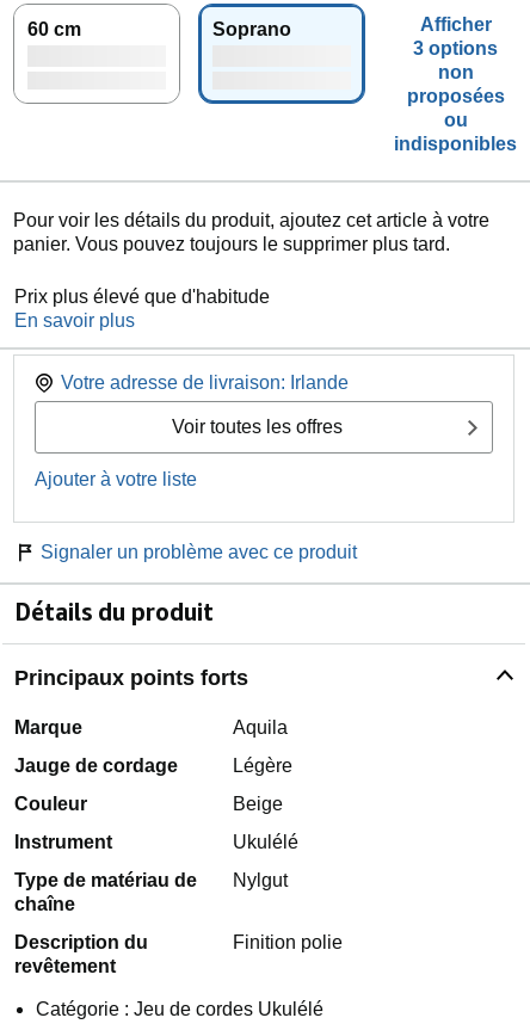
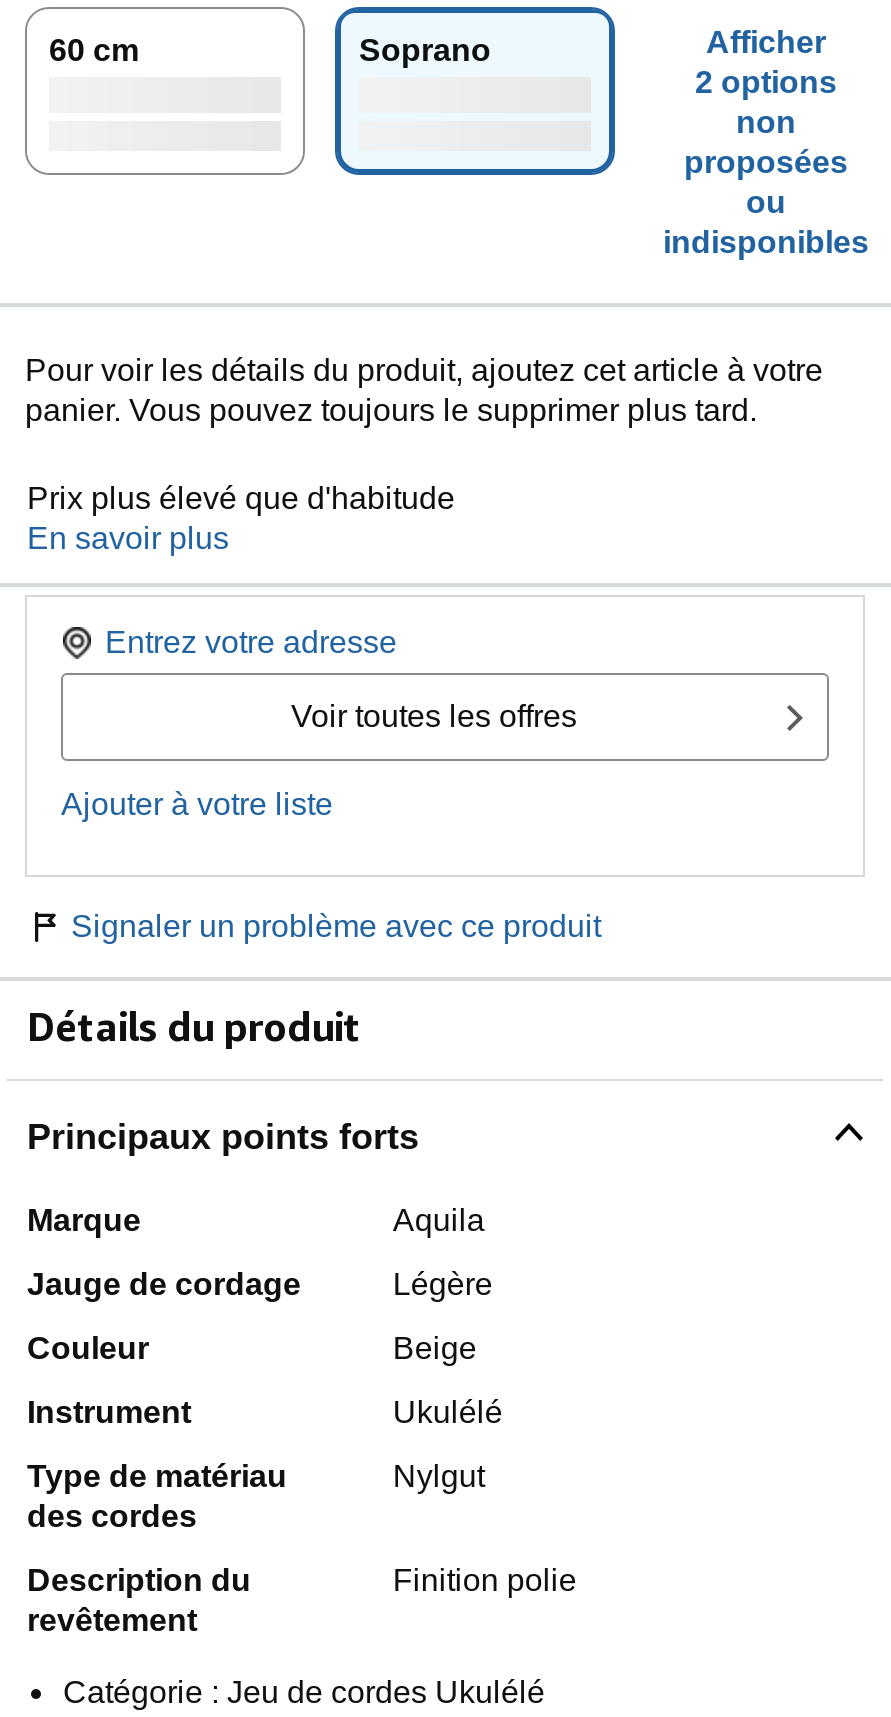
- 3 options
+ 2 options

- Votre adresse de livraison: Irlande
+ Entrez votre adresse

- Type de matériau de
- chaîne
+ Type de matériau
+ des cordes
